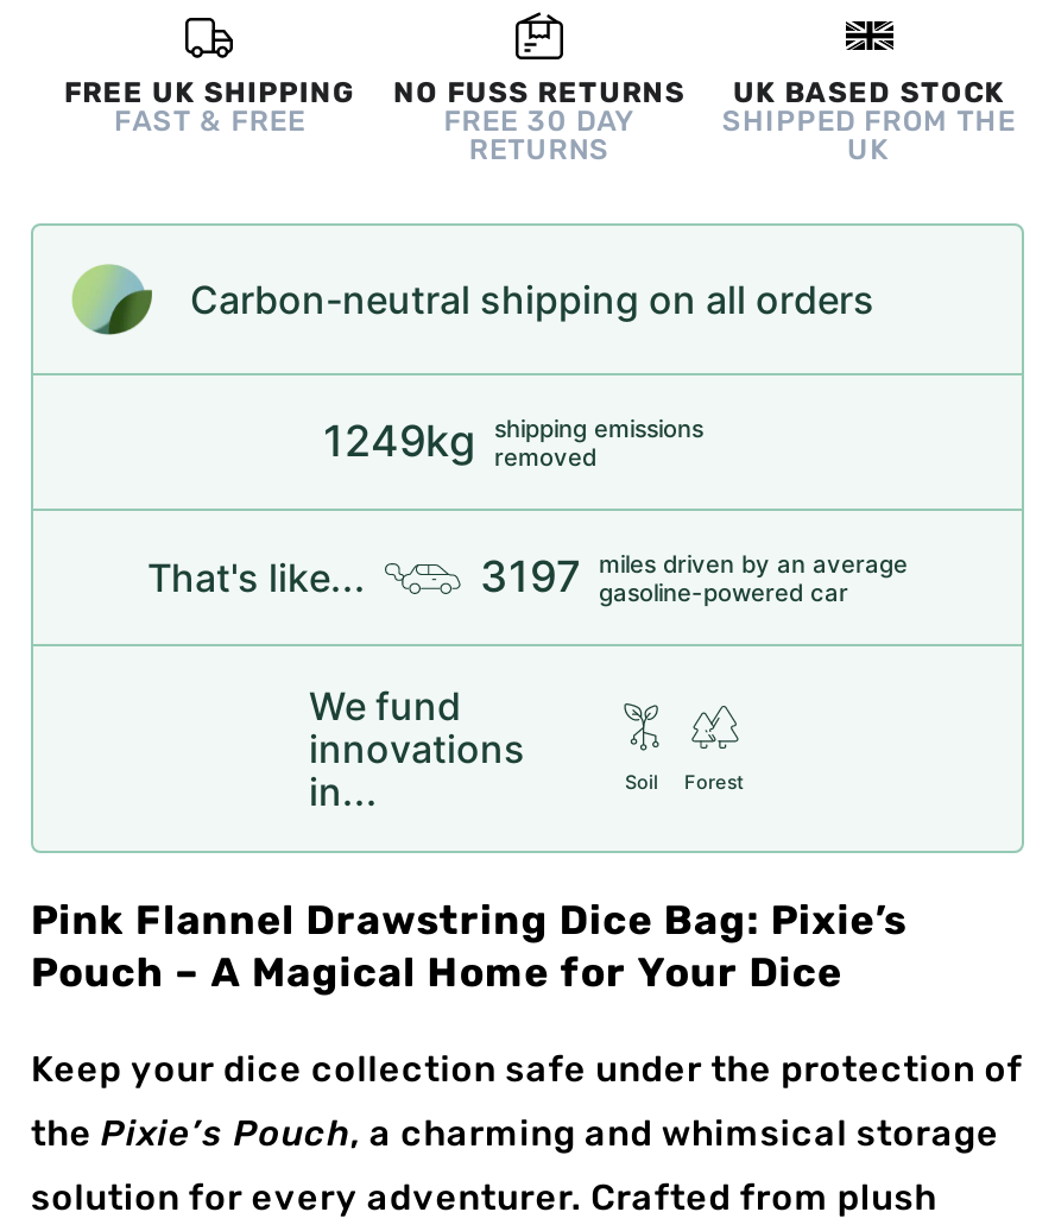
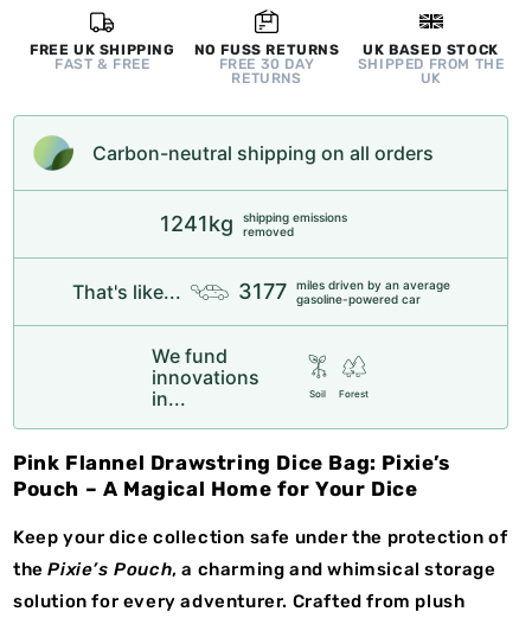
- 1249kg shipping emissions removed
+ 1241kg shipping emissions removed

- 3197 miles driven by an average gasoline-powered car
+ 3177 miles driven by an average gasoline-powered car
